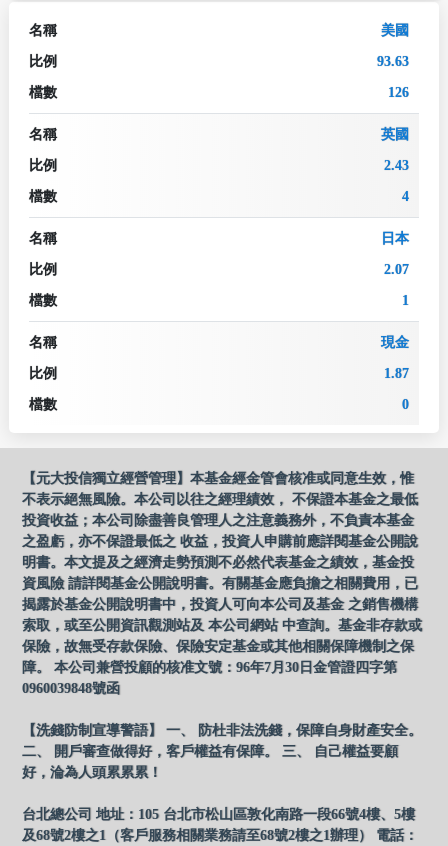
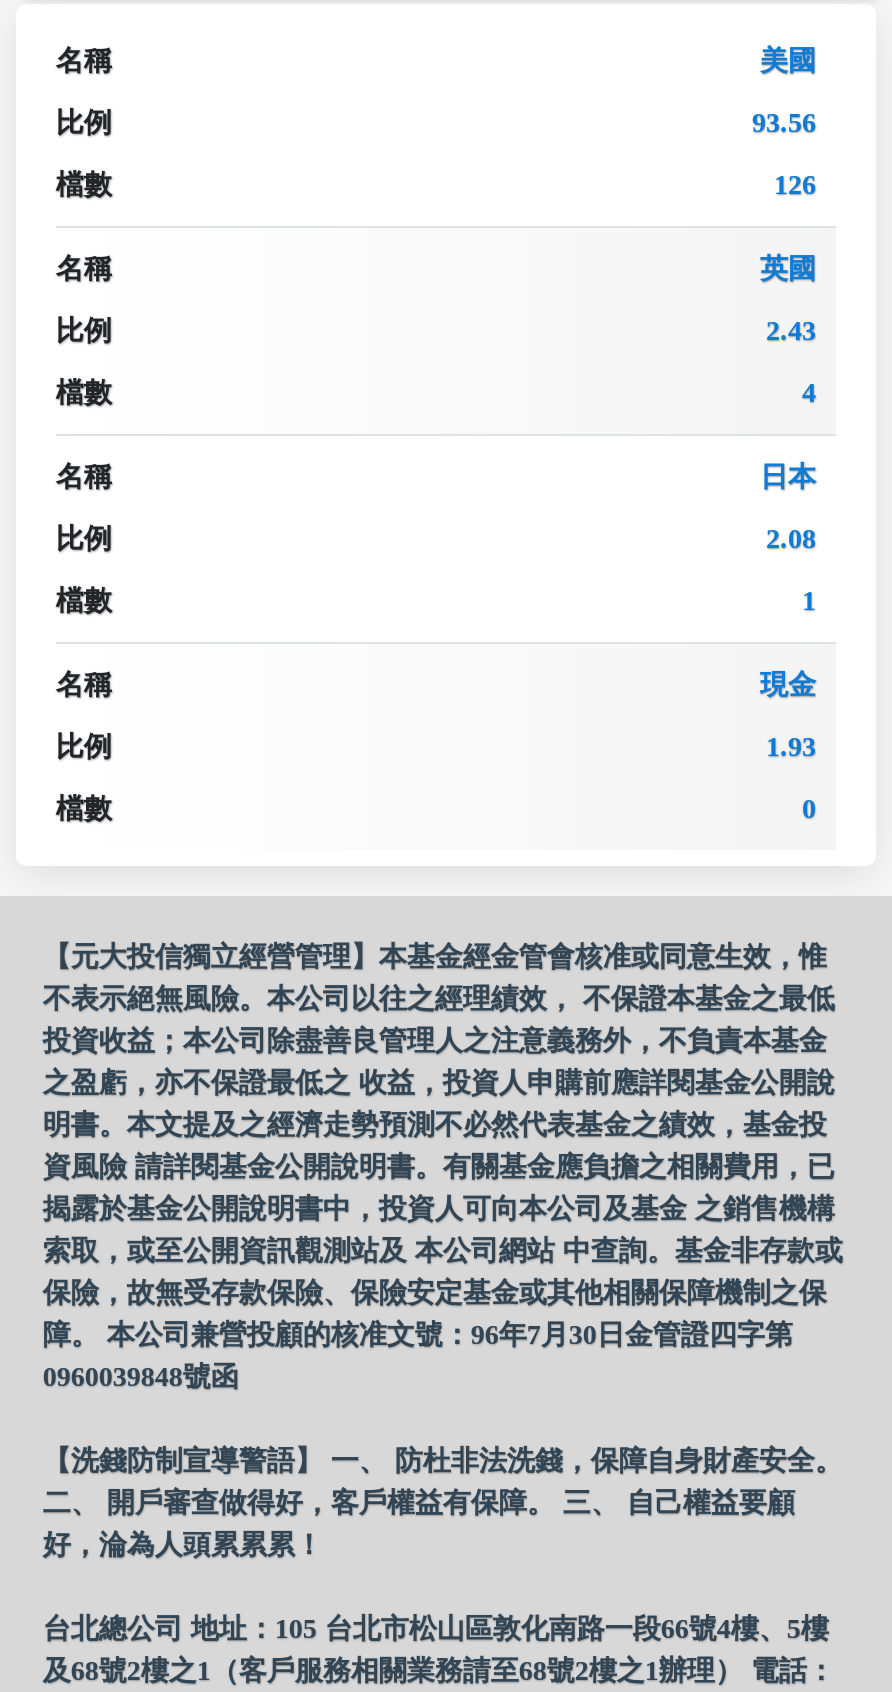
- 93.63
+ 93.56

- 2.07
+ 2.08

- 1.87
+ 1.93
